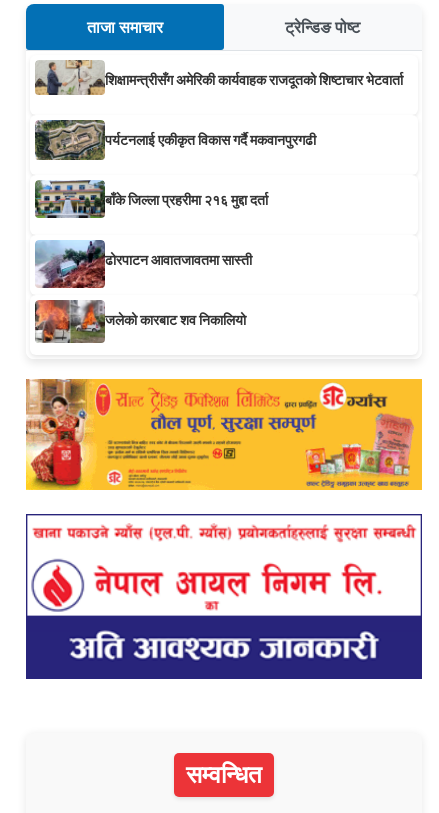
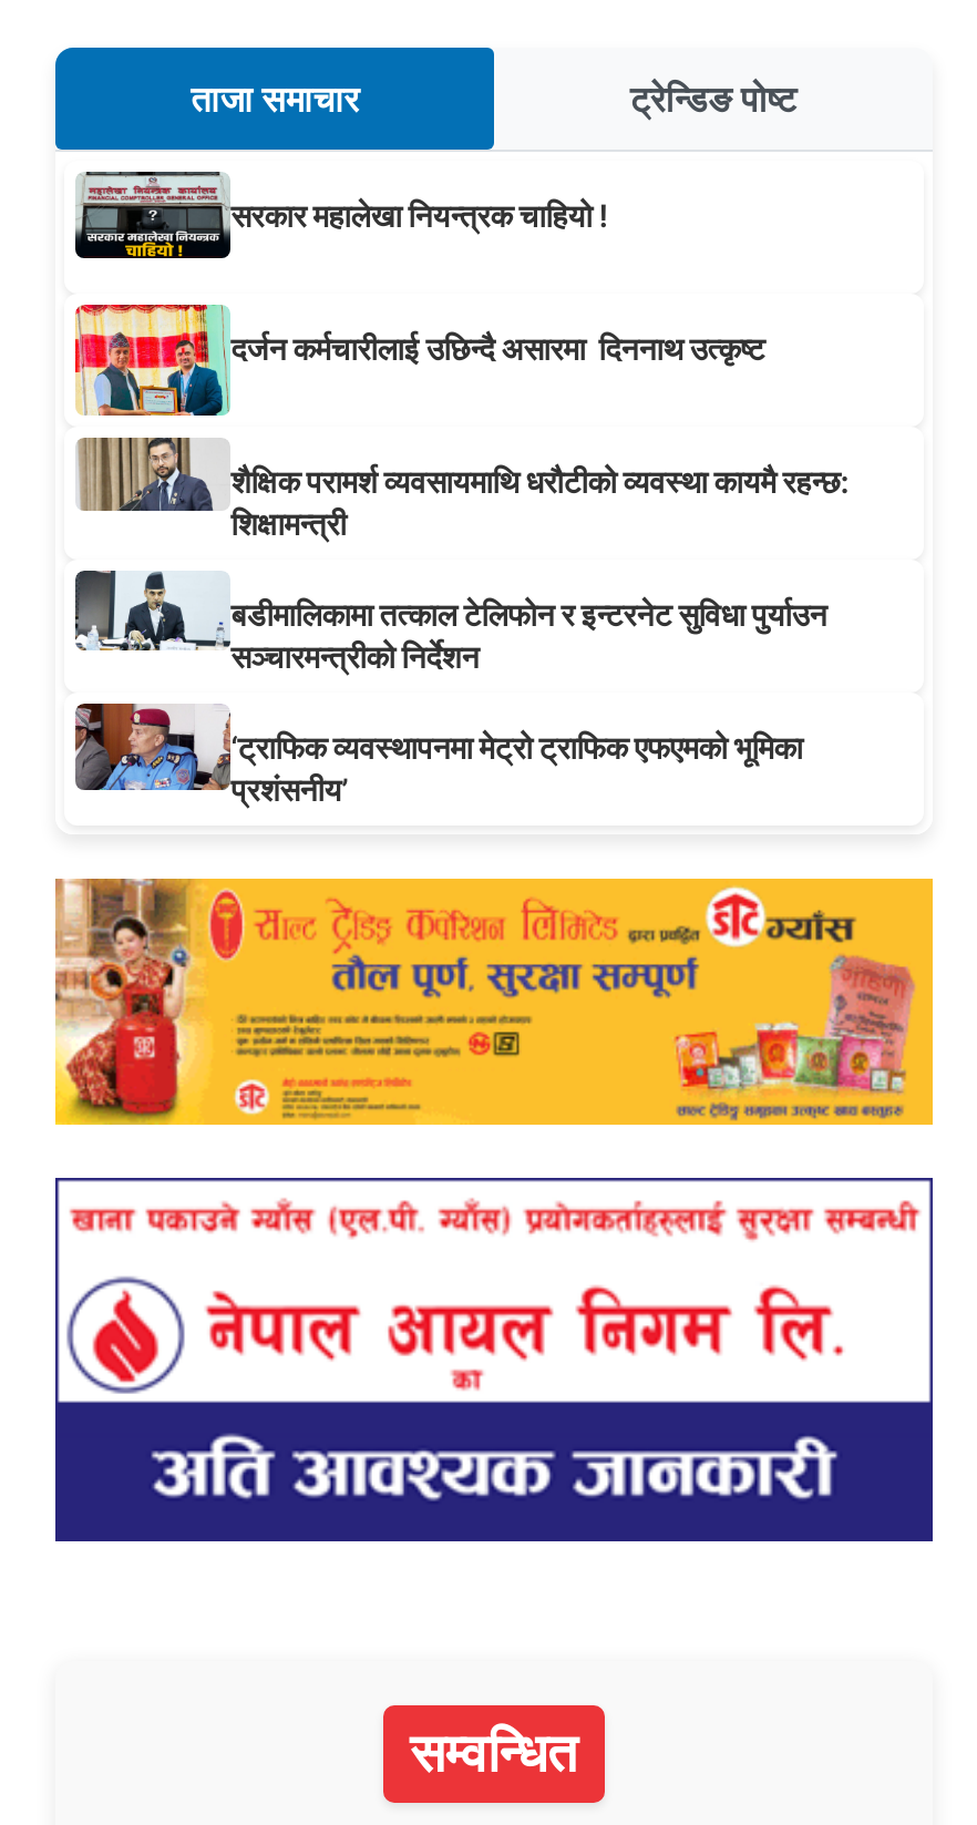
- [image]
- शिक्षामन्त्रीसँग अमेरिकी कार्यवाहक राजदूतको शिष्टाचार भेटवार्ता
+ [image]
+ सरकार महालेखा नियन्त्रक चाहियो !

- [image]
- पर्यटनलाई एकीकृत विकास गर्दै मकवानपुरगढी
+ [image]
+ दर्जन कर्मचारीलाई उछिन्दै असारमा दिननाथ उत्कृष्ट

- [image]
- बाँके जिल्ला प्रहरीमा २१६ मुद्दा दर्ता
+ [image]
+ शैक्षिक परामर्श व्यवसायमाथि धरौटीको व्यवस्था कायमै रहन्छ:
+ शिक्षामन्त्री

- [image]
- ढोरपाटन आवातजावतमा सास्ती
+ [image]
+ बडीमालिकामा तत्काल टेलिफोन र इन्टरनेट सुविधा पुर्याउन
+ सञ्चारमन्त्रीको निर्देशन

- [image]
- जलेको कारबाट शव निकालियो
+ [image]
+ ‘ट्राफिक व्यवस्थापनमा मेट्रो ट्राफिक एफएमको भूमिका
+ प्रशंसनीय’
